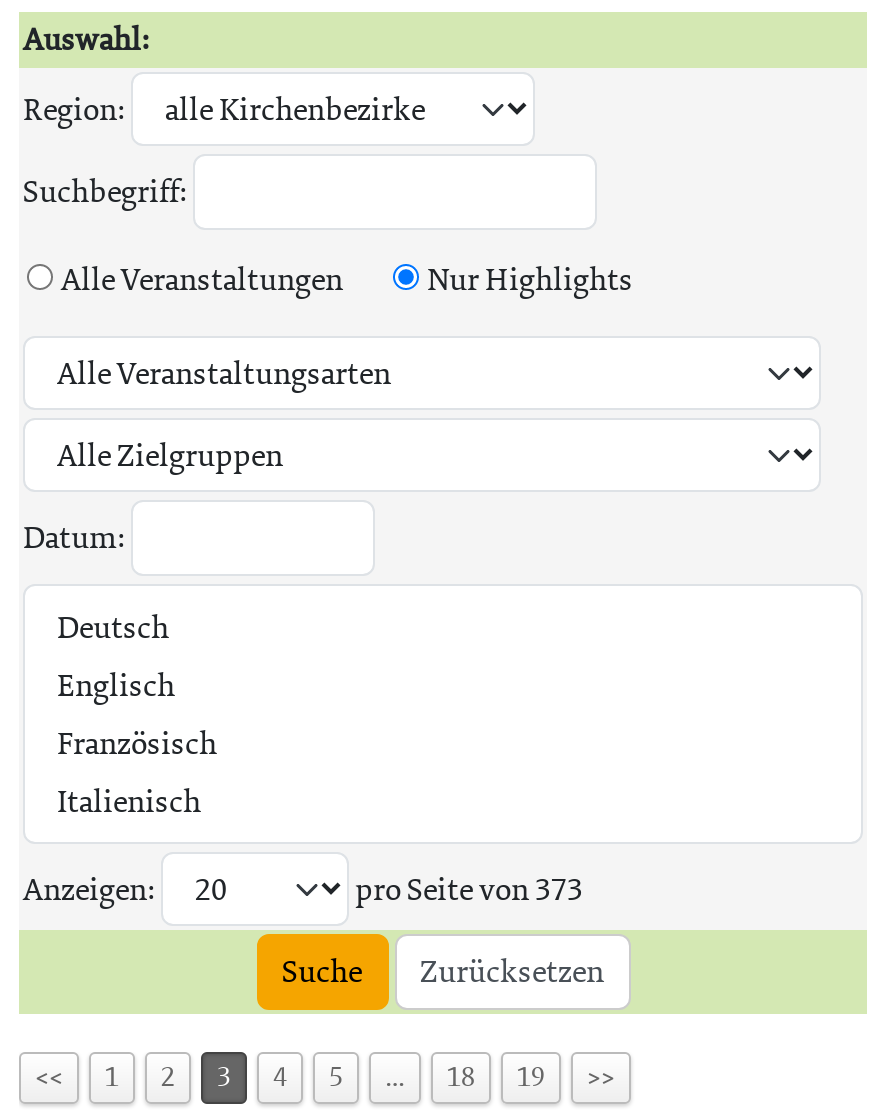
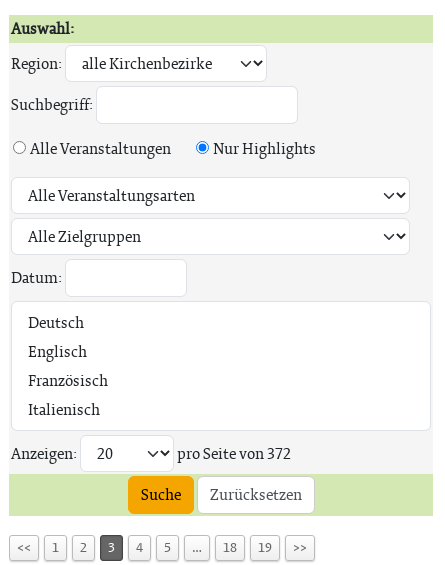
- pro Seite von373
+ pro Seite von372
